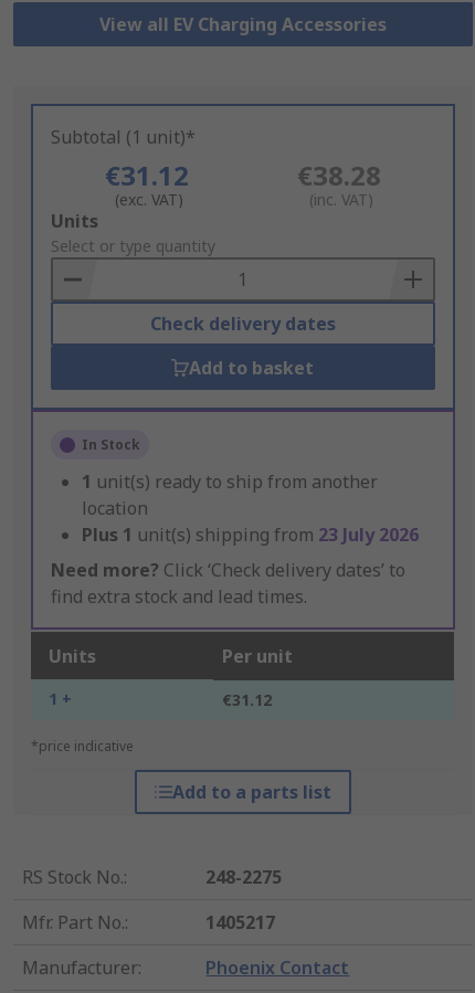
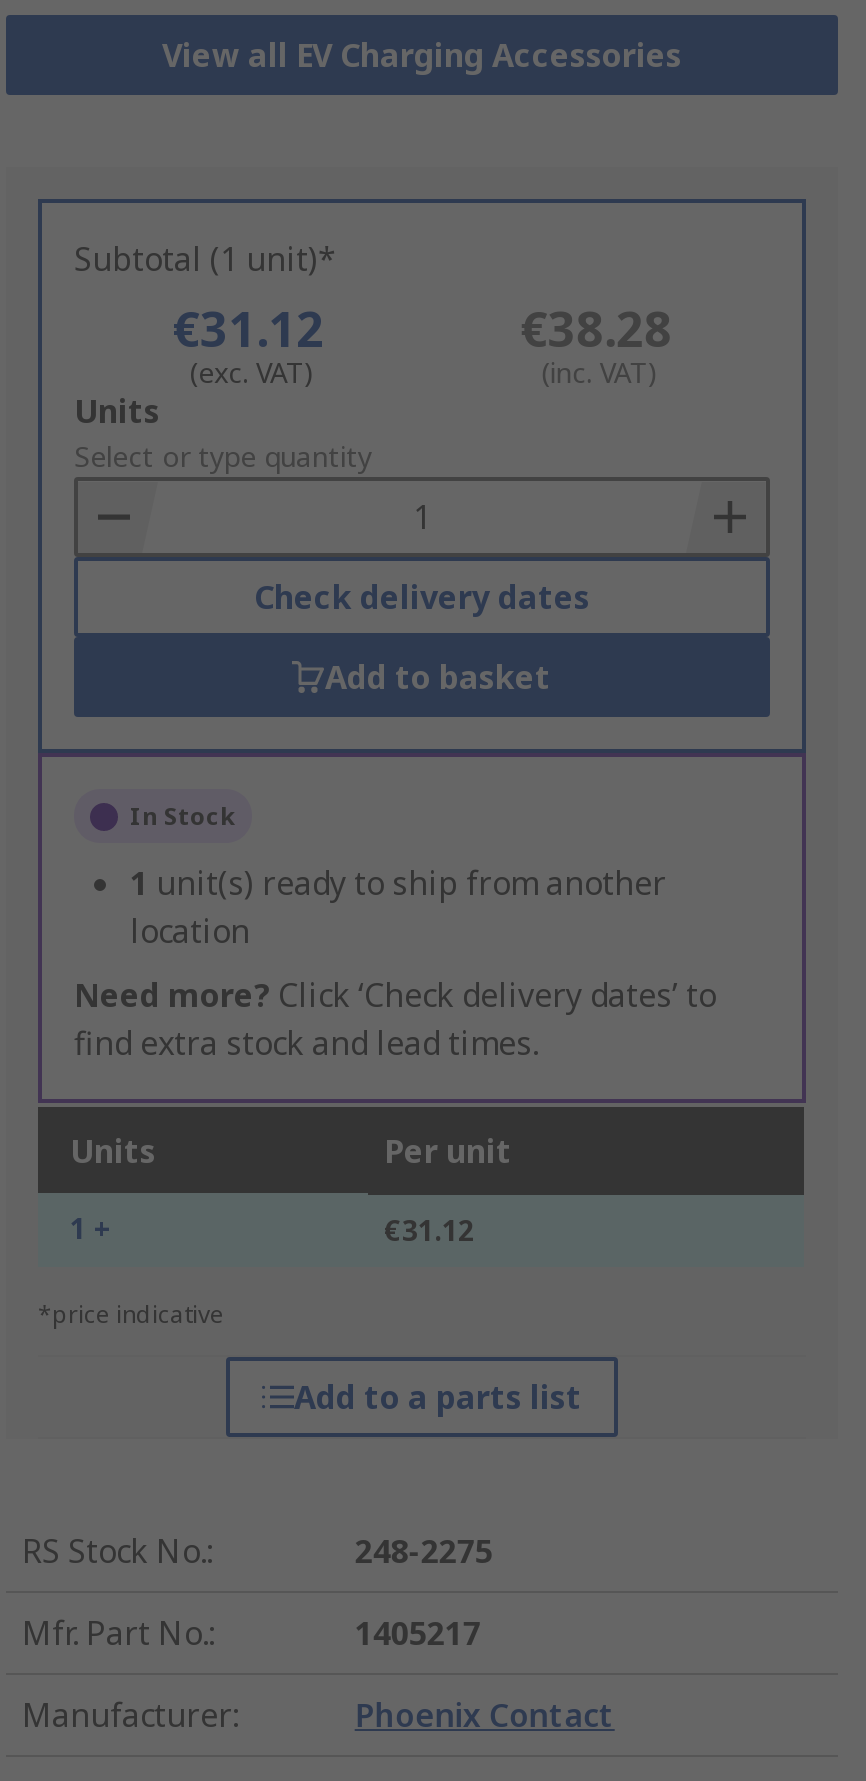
- Plus 1 unit(s) shipping from 23 July 2026
